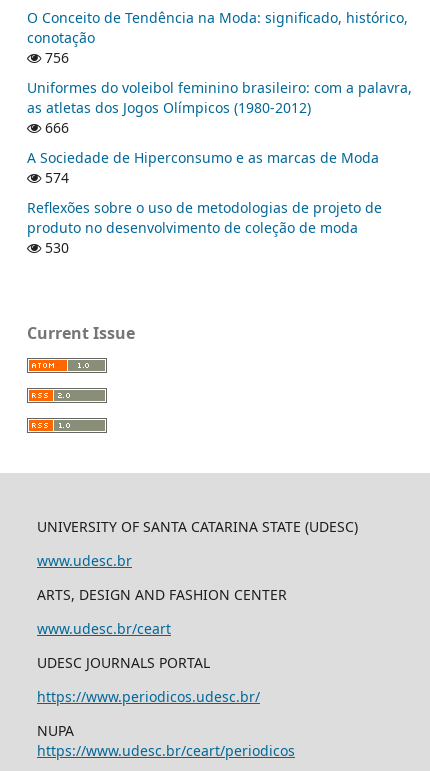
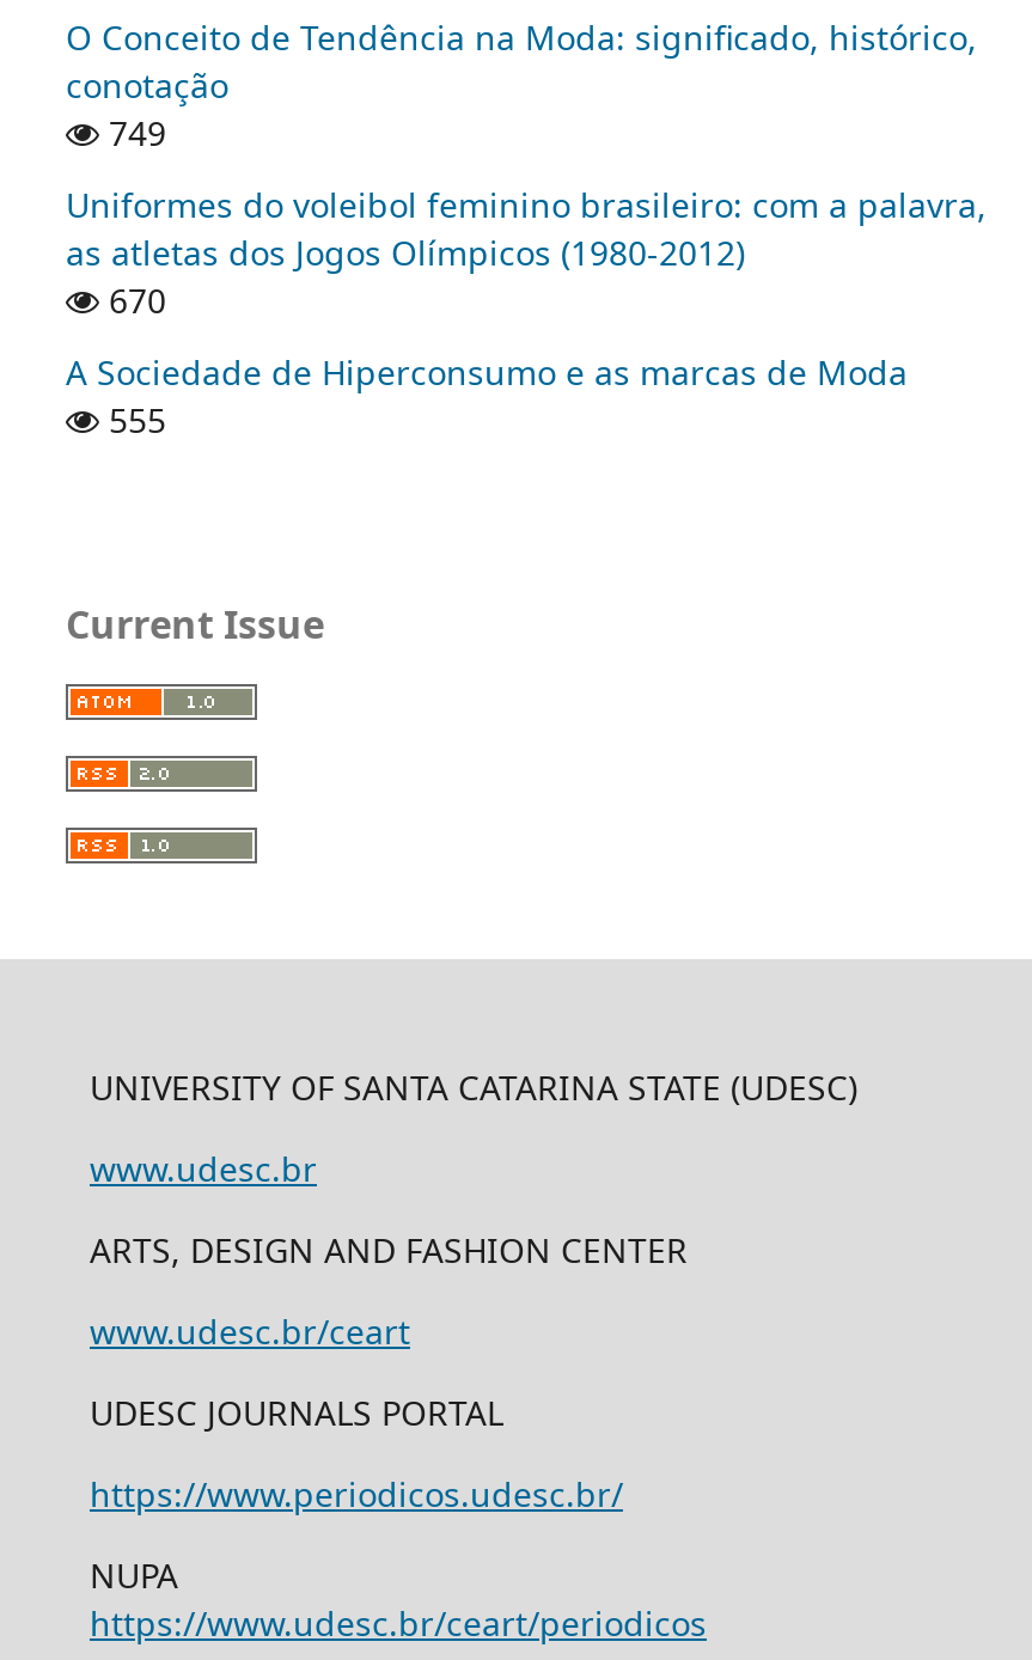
- 756
+ 749

- 666
+ 670

- 574
- Reflexões sobre o uso de metodologias de projeto de
- produto no desenvolvimento de coleção de moda
- 530
+ 555
